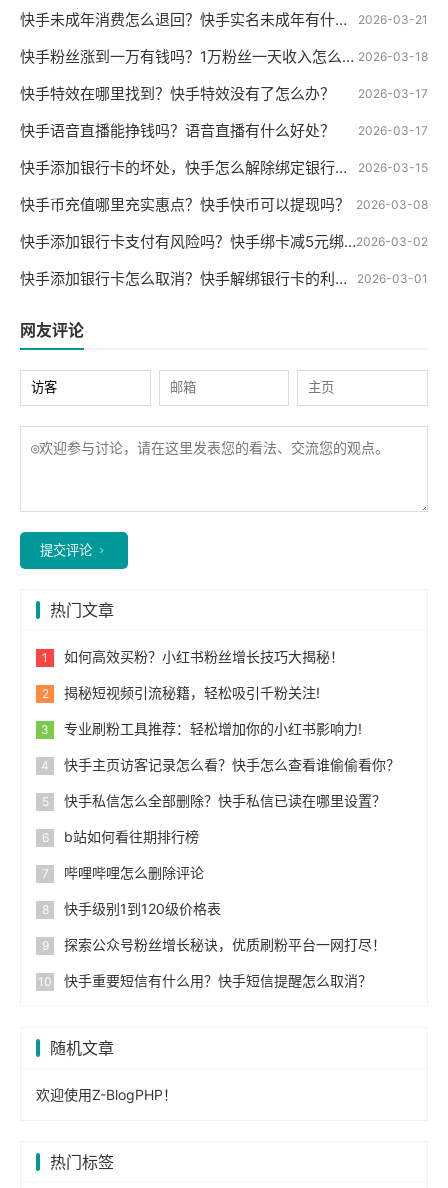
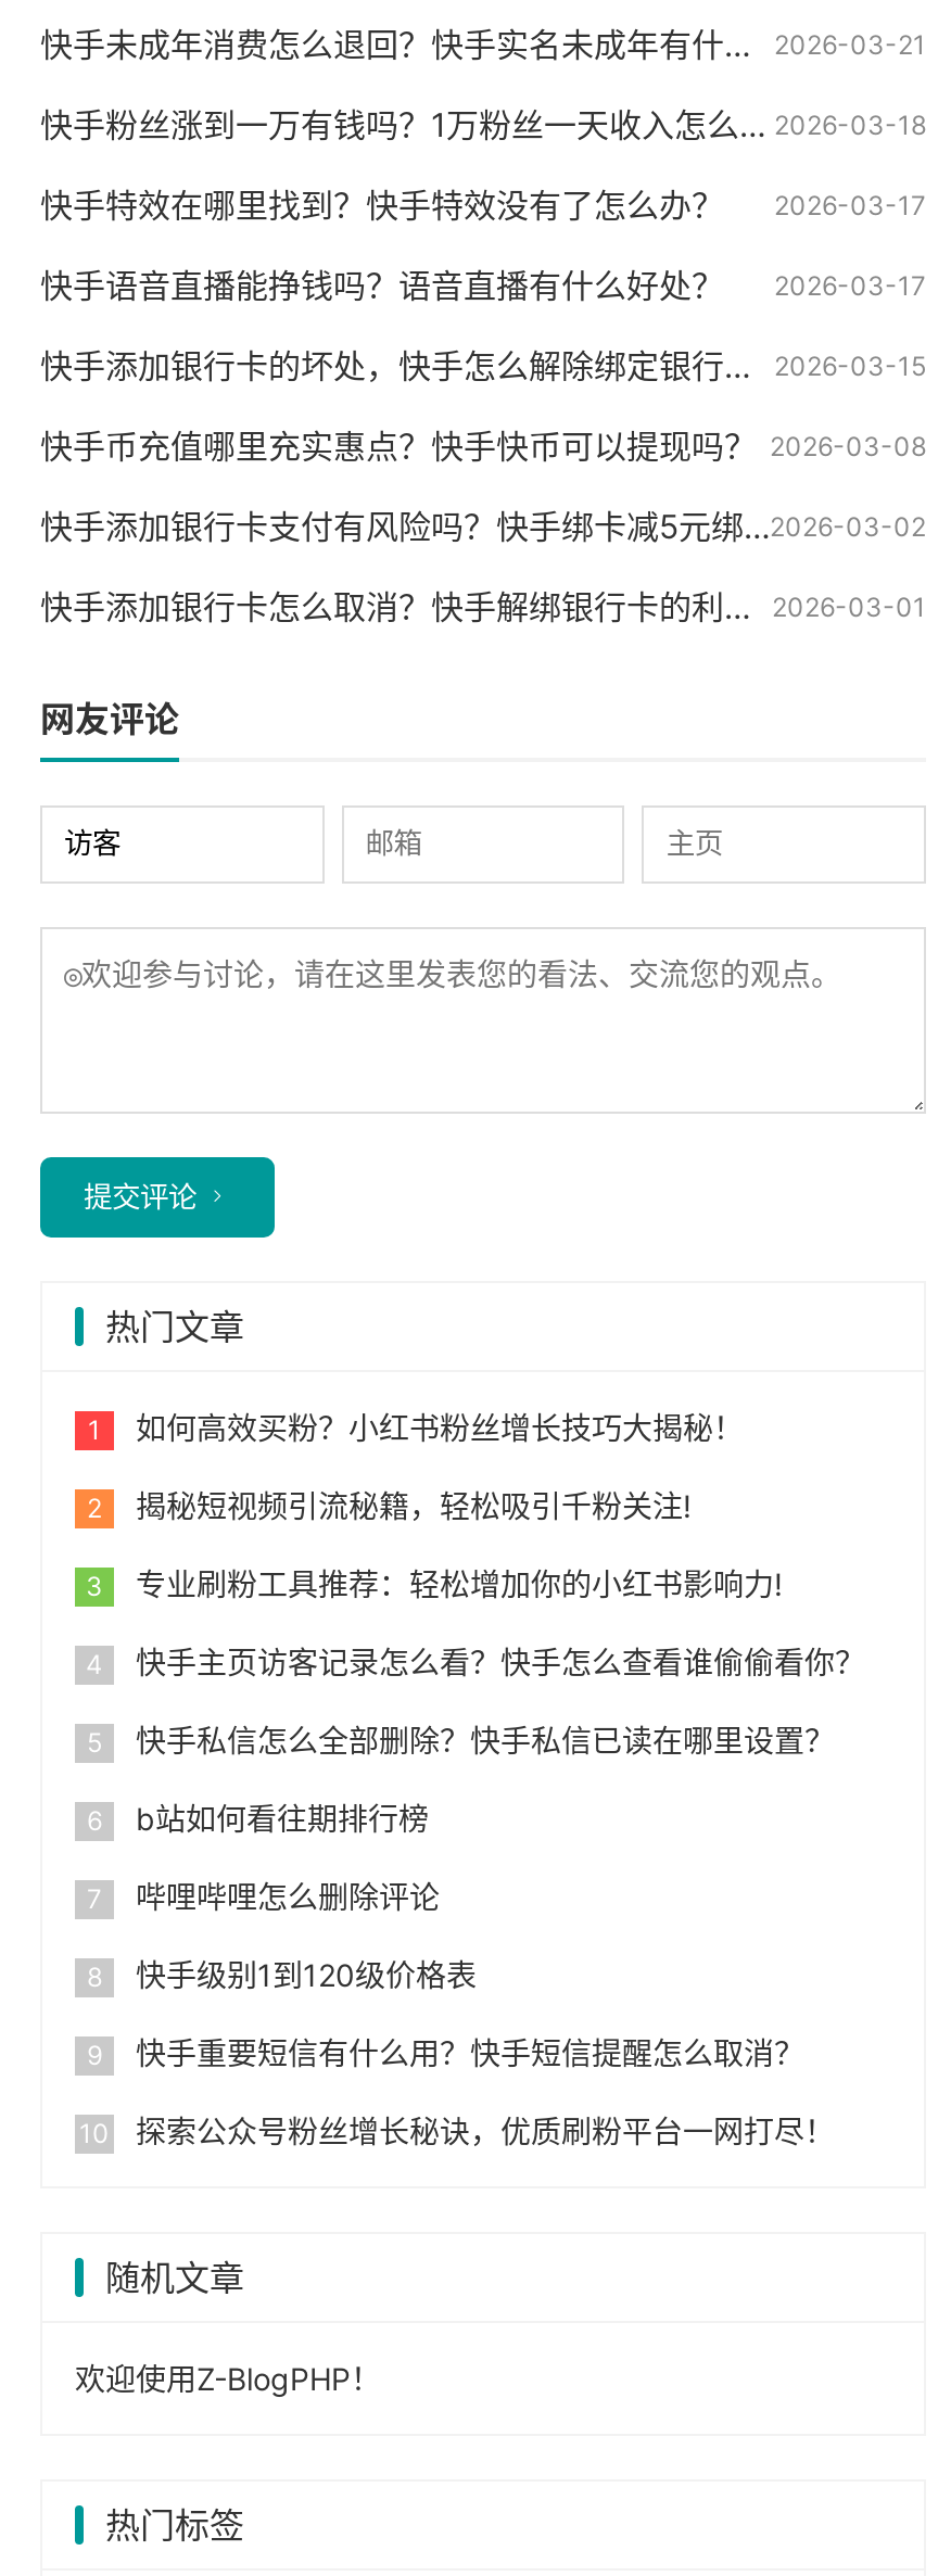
moved down: 探索公众号粉丝增长秘诀，优质刷粉平台一网打尽！

moved up: 快手重要短信有什么用？快手短信提醒怎么取消？
